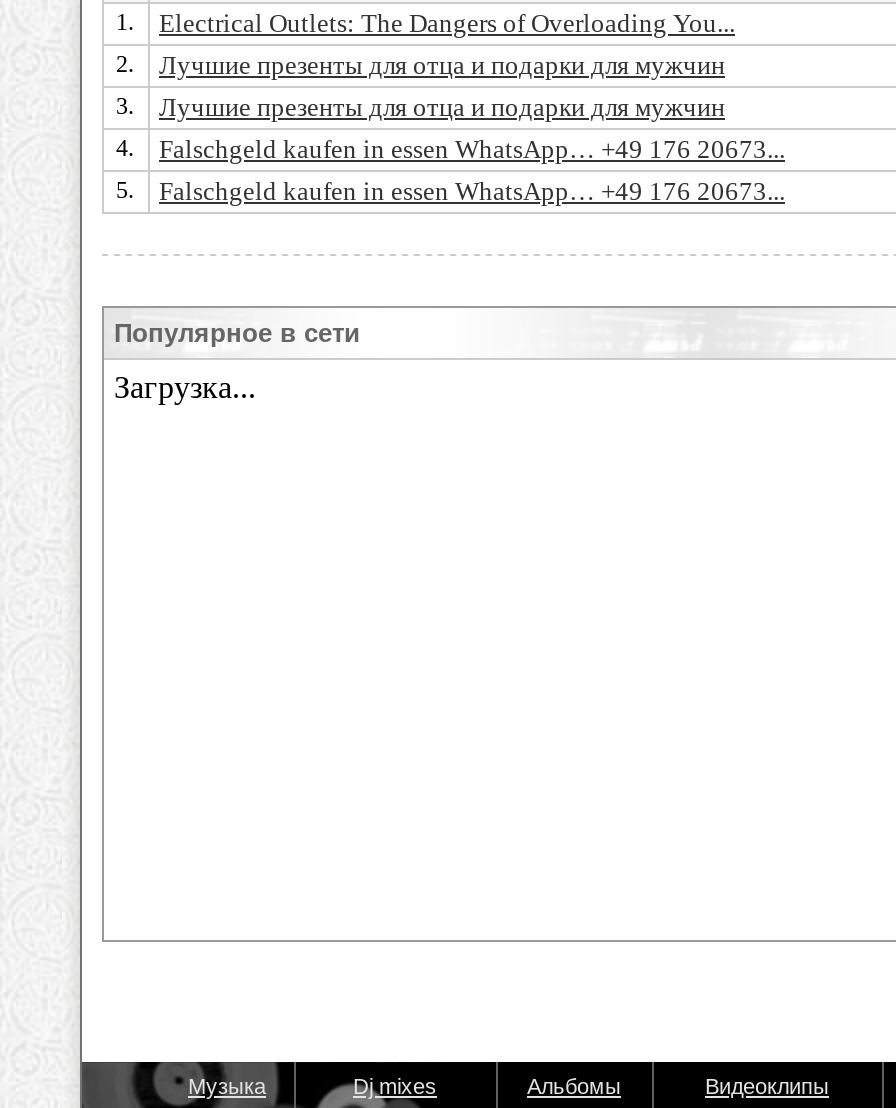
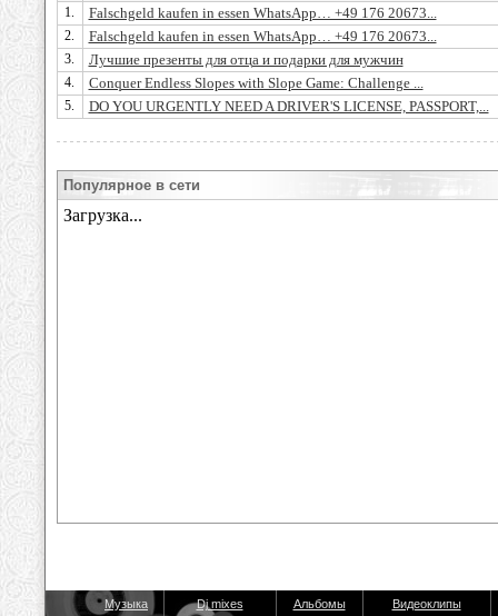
- Electrical Outlets: The Dangers of Overloading You...
+ Falschgeld kaufen in essen WhatsApp… +49 176 20673...

- Лучшие презенты для отца и подарки для мужчин
+ Falschgeld kaufen in essen WhatsApp… +49 176 20673...

- Falschgeld kaufen in essen WhatsApp… +49 176 20673...
+ Conquer Endless Slopes with Slope Game: Challenge ...

- Falschgeld kaufen in essen WhatsApp… +49 176 20673...
+ DO YOU URGENTLY NEED A DRIVER'S LICENSE, PASSPORT,...
